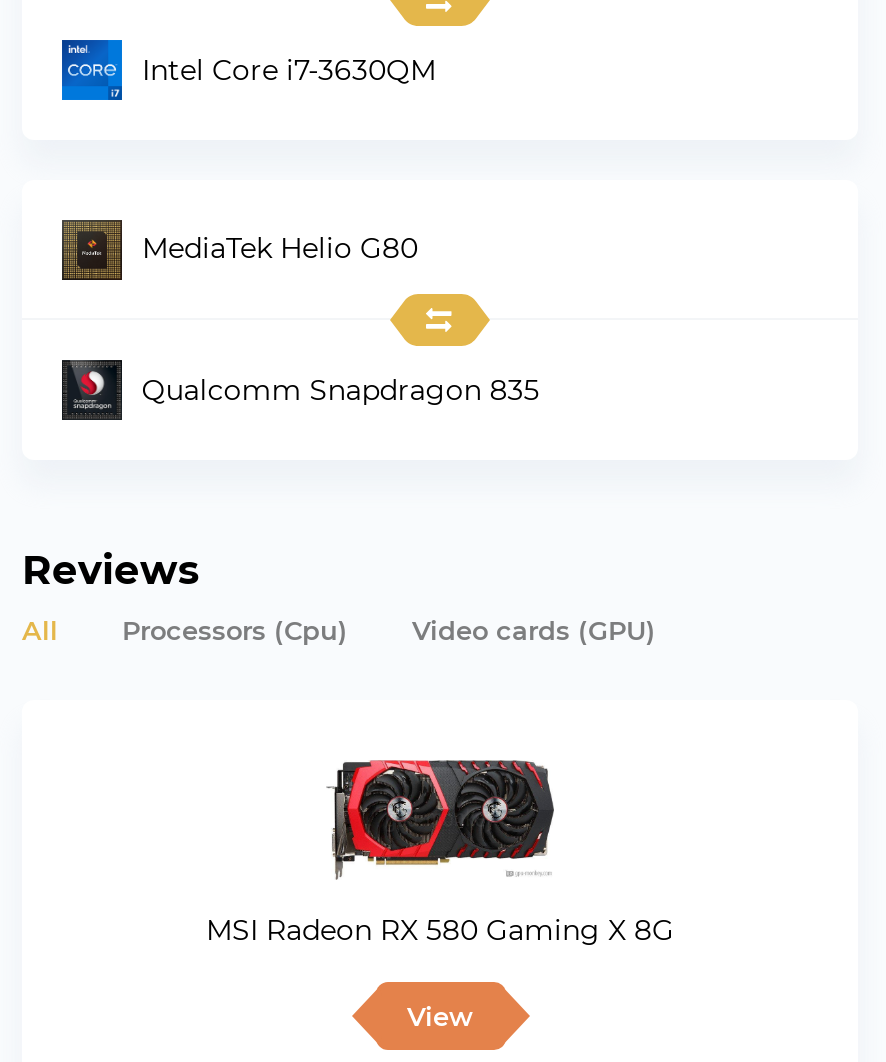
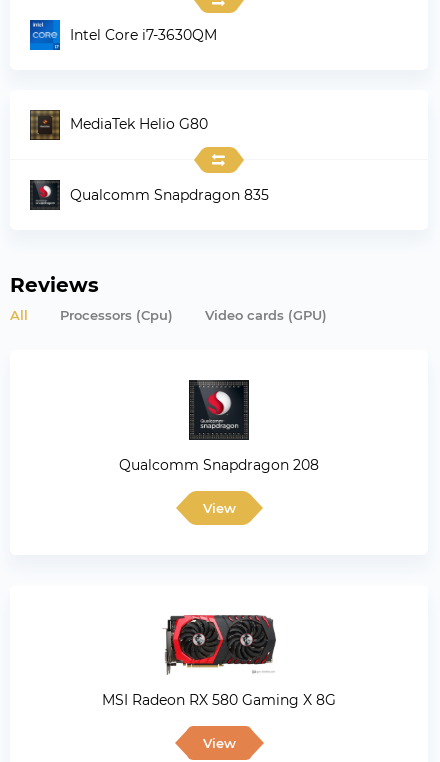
+ [image]
+ Qualcomm Snapdragon 208
+ View
